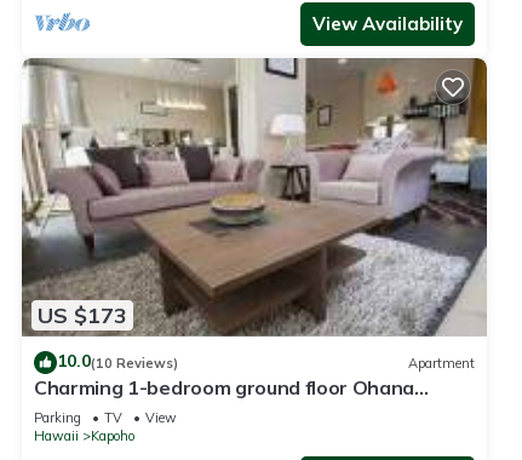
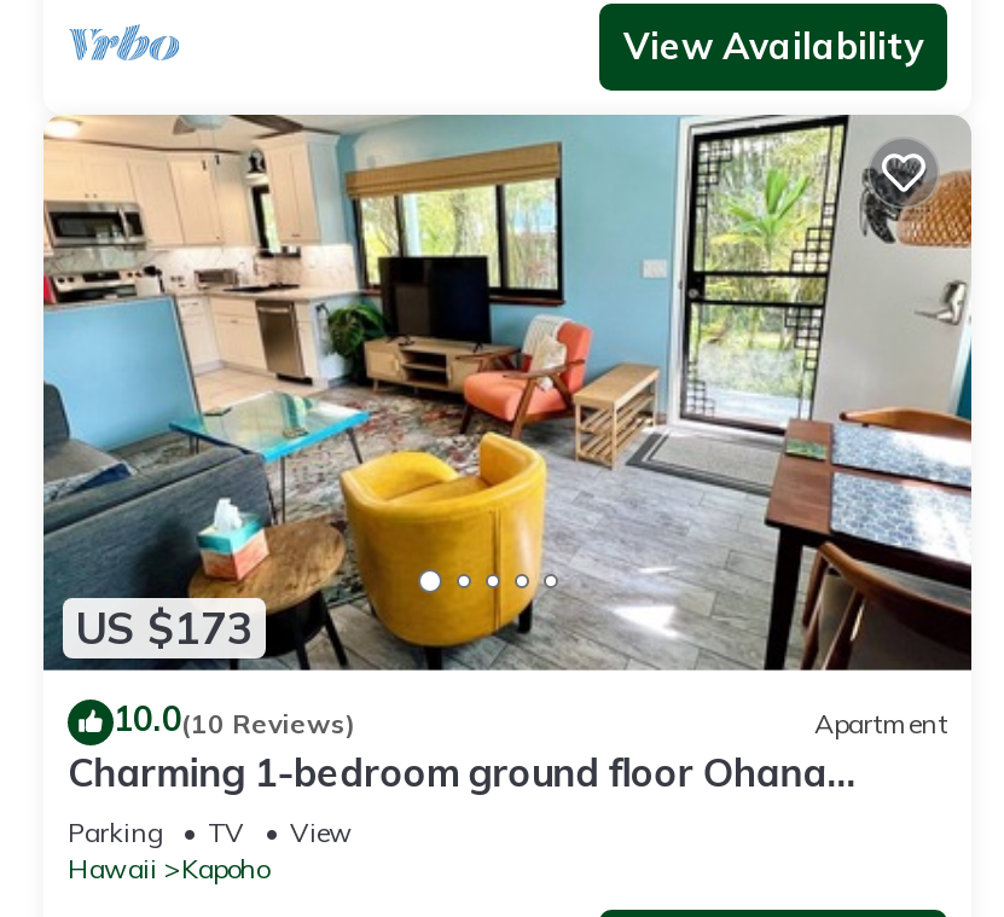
- [image]
+ [image]
